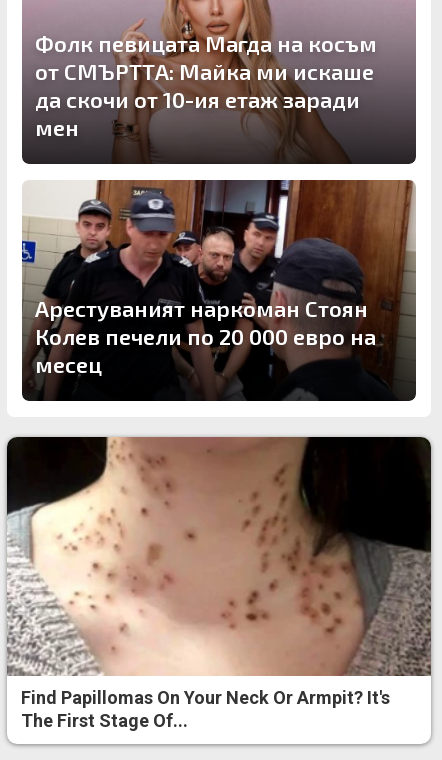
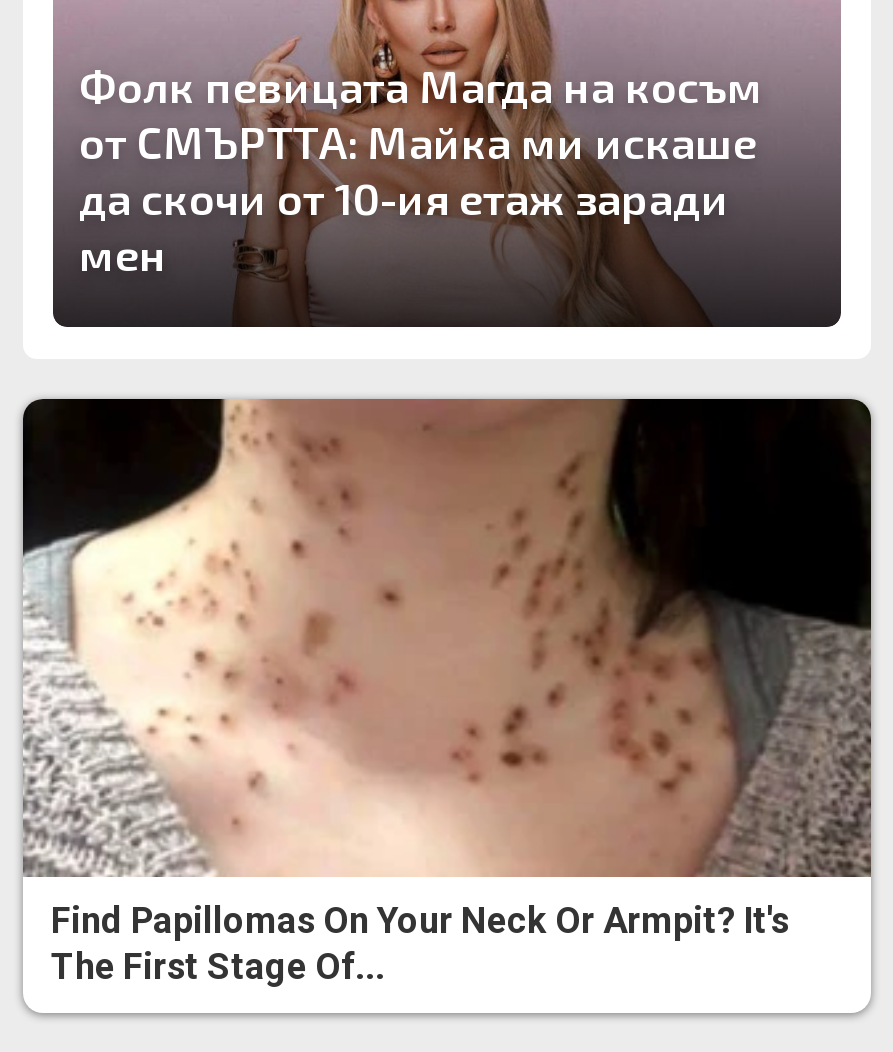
- [image]
- Арестуваният наркоман Стоян
- Колев печели по 20 000 евро на
- месец
